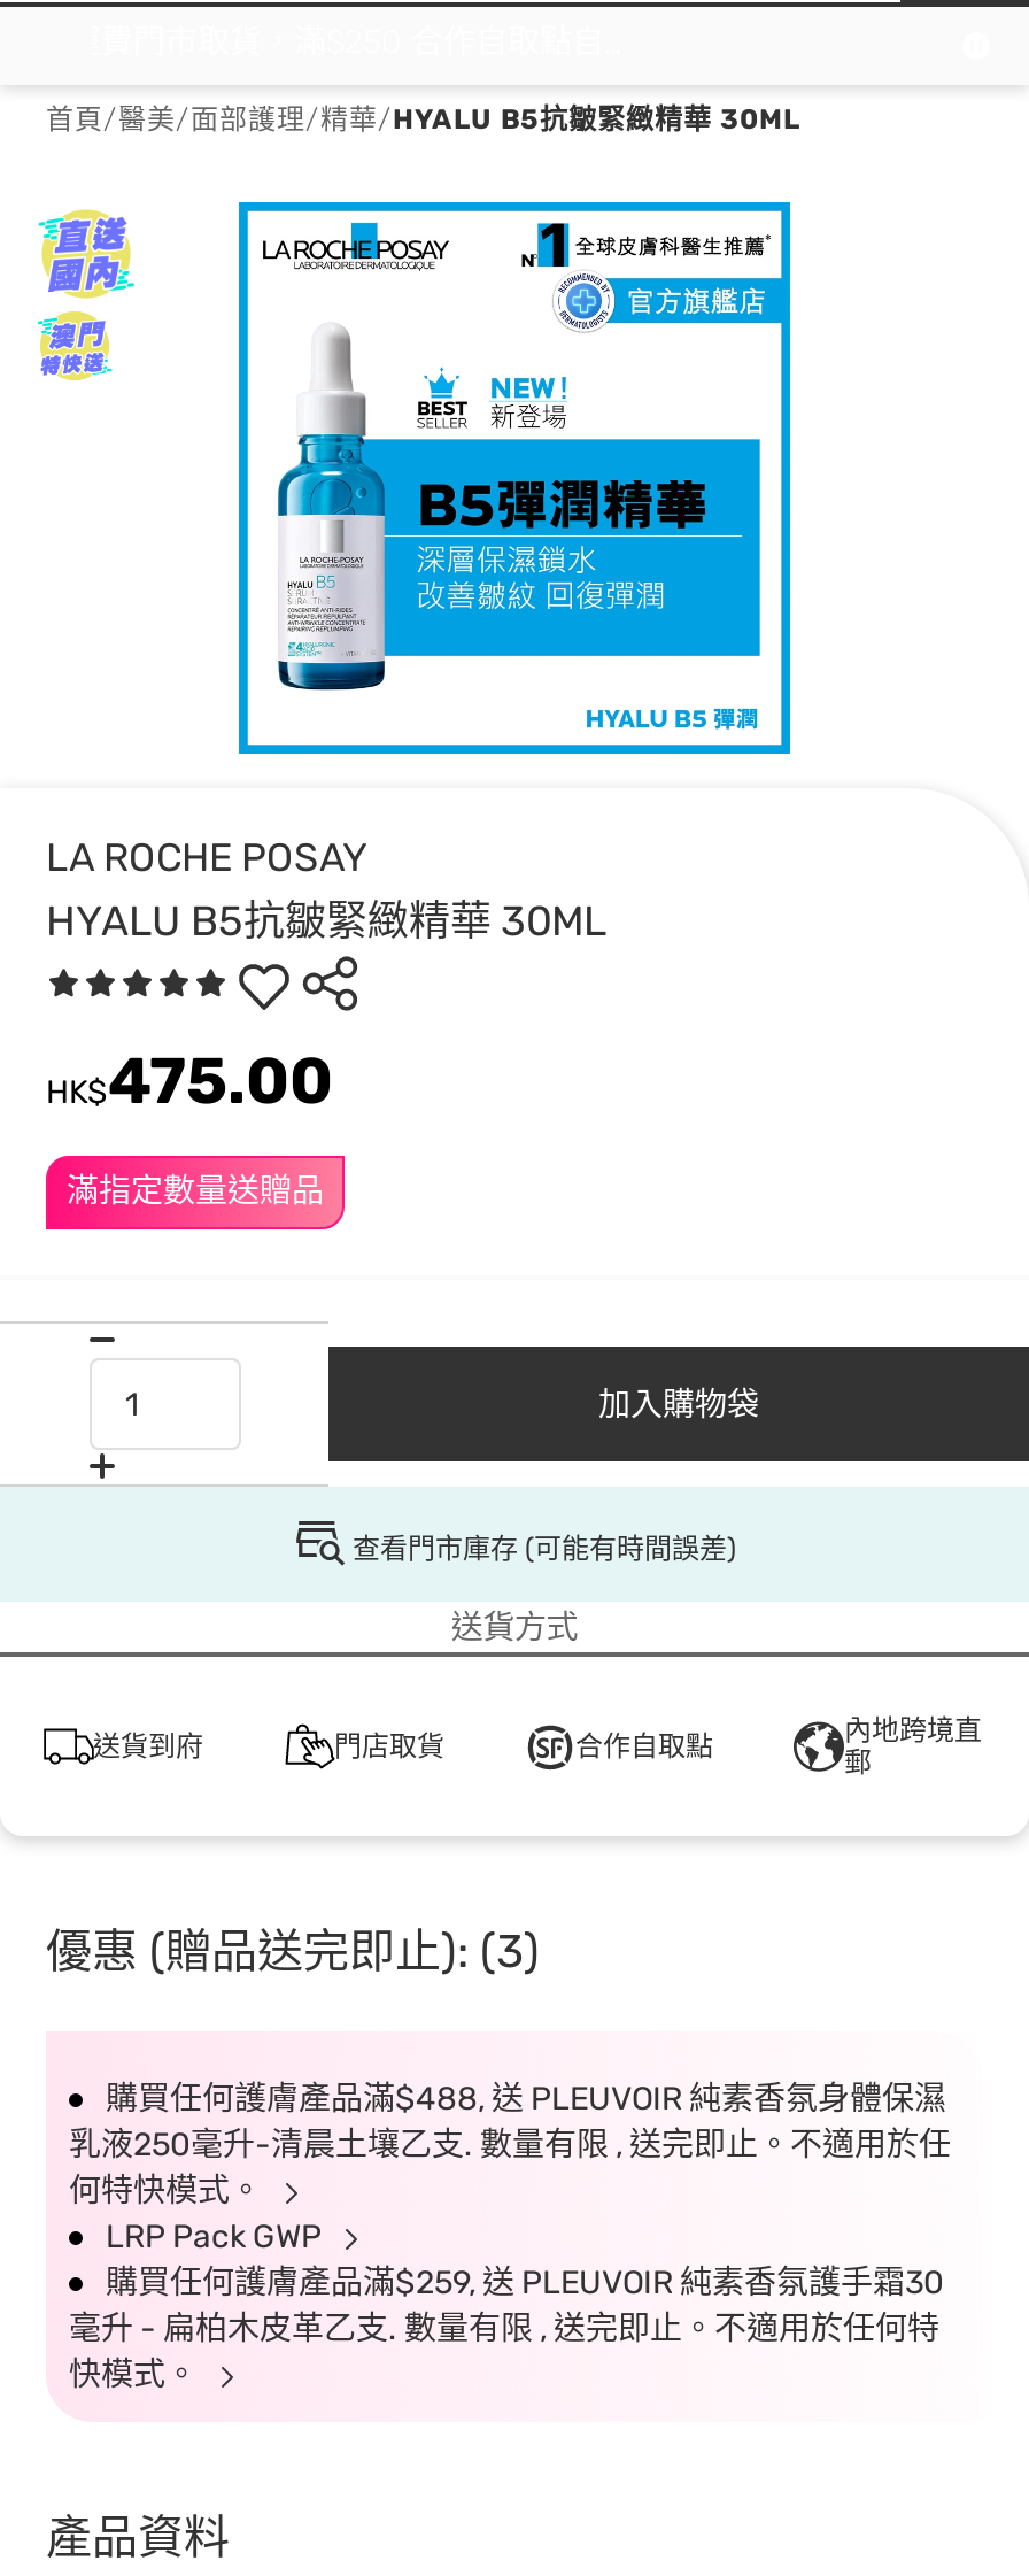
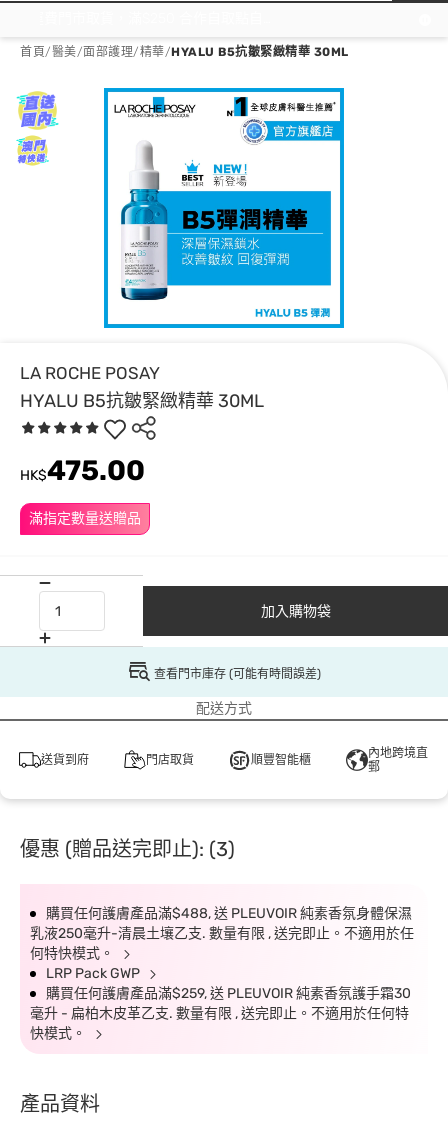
- 送貨方式
+ 配送方式

- 合作自取點
+ 順豐智能櫃
